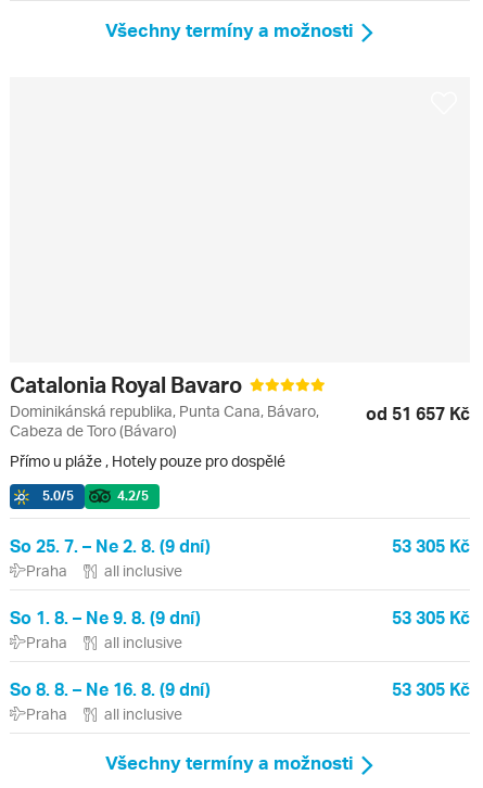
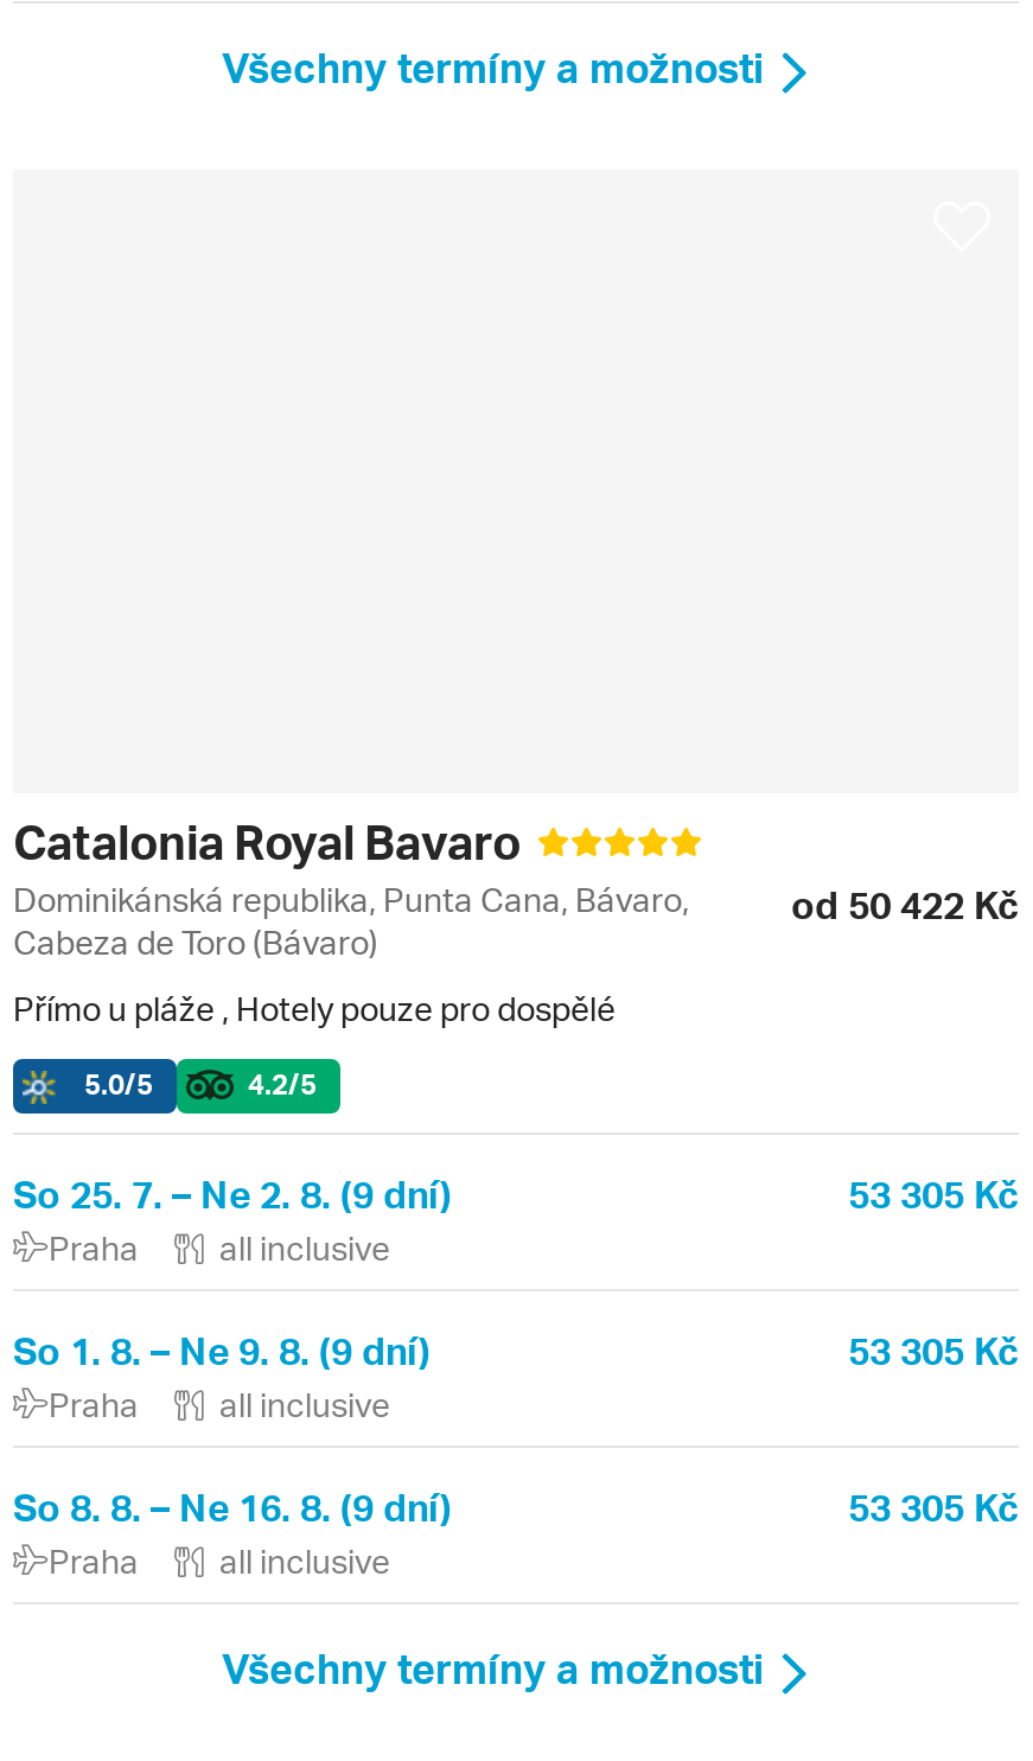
- od 51 657 Kč
+ od 50 422 Kč
